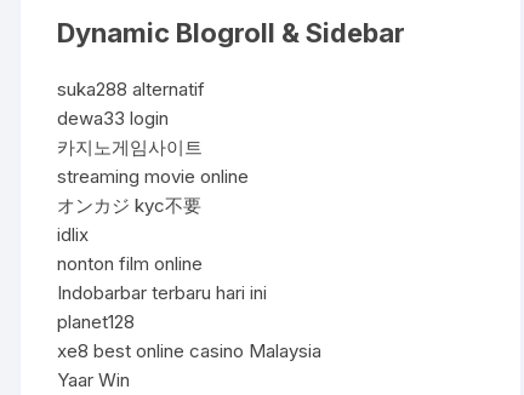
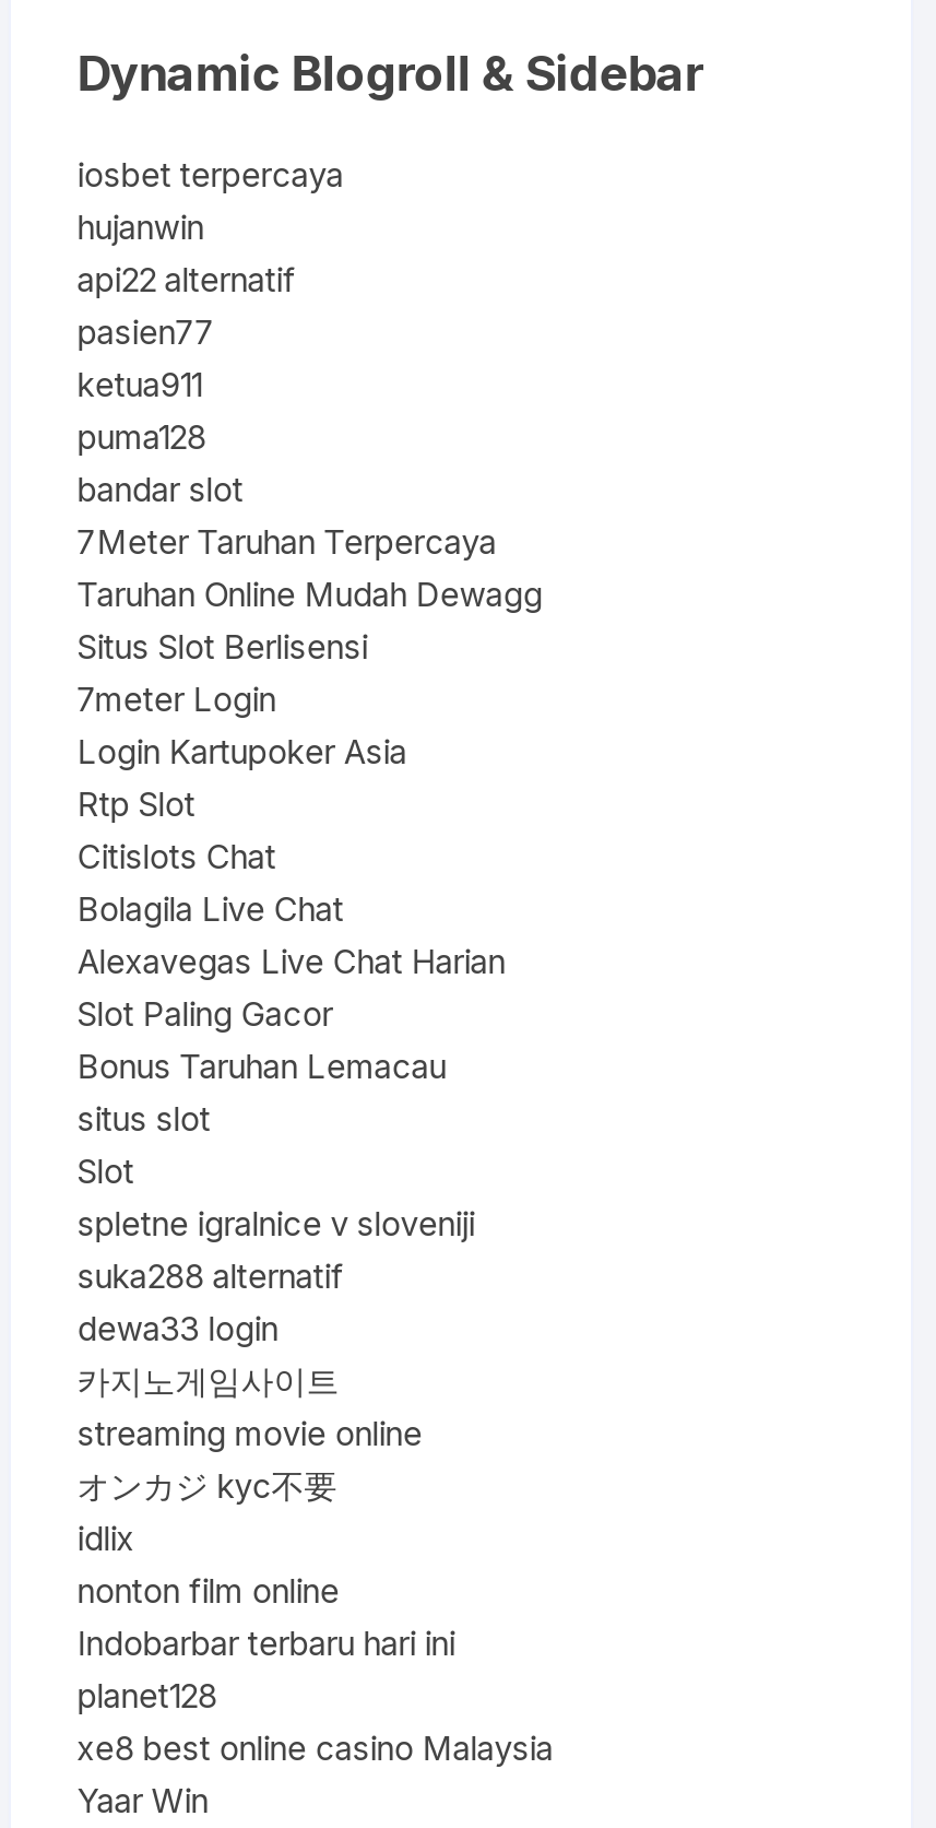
+ iosbet terpercaya
+ hujanwin
+ api22 alternatif
+ pasien77
+ ketua911
+ puma128
+ bandar slot
+ 7Meter Taruhan Terpercaya
+ Taruhan Online Mudah Dewagg
+ Situs Slot Berlisensi
+ 7meter Login
+ Login Kartupoker Asia
+ Rtp Slot
+ Citislots Chat
+ Bolagila Live Chat
+ Alexavegas Live Chat Harian
+ Slot Paling Gacor
+ Bonus Taruhan Lemacau
+ situs slot
+ Slot
+ spletne igralnice v sloveniji
